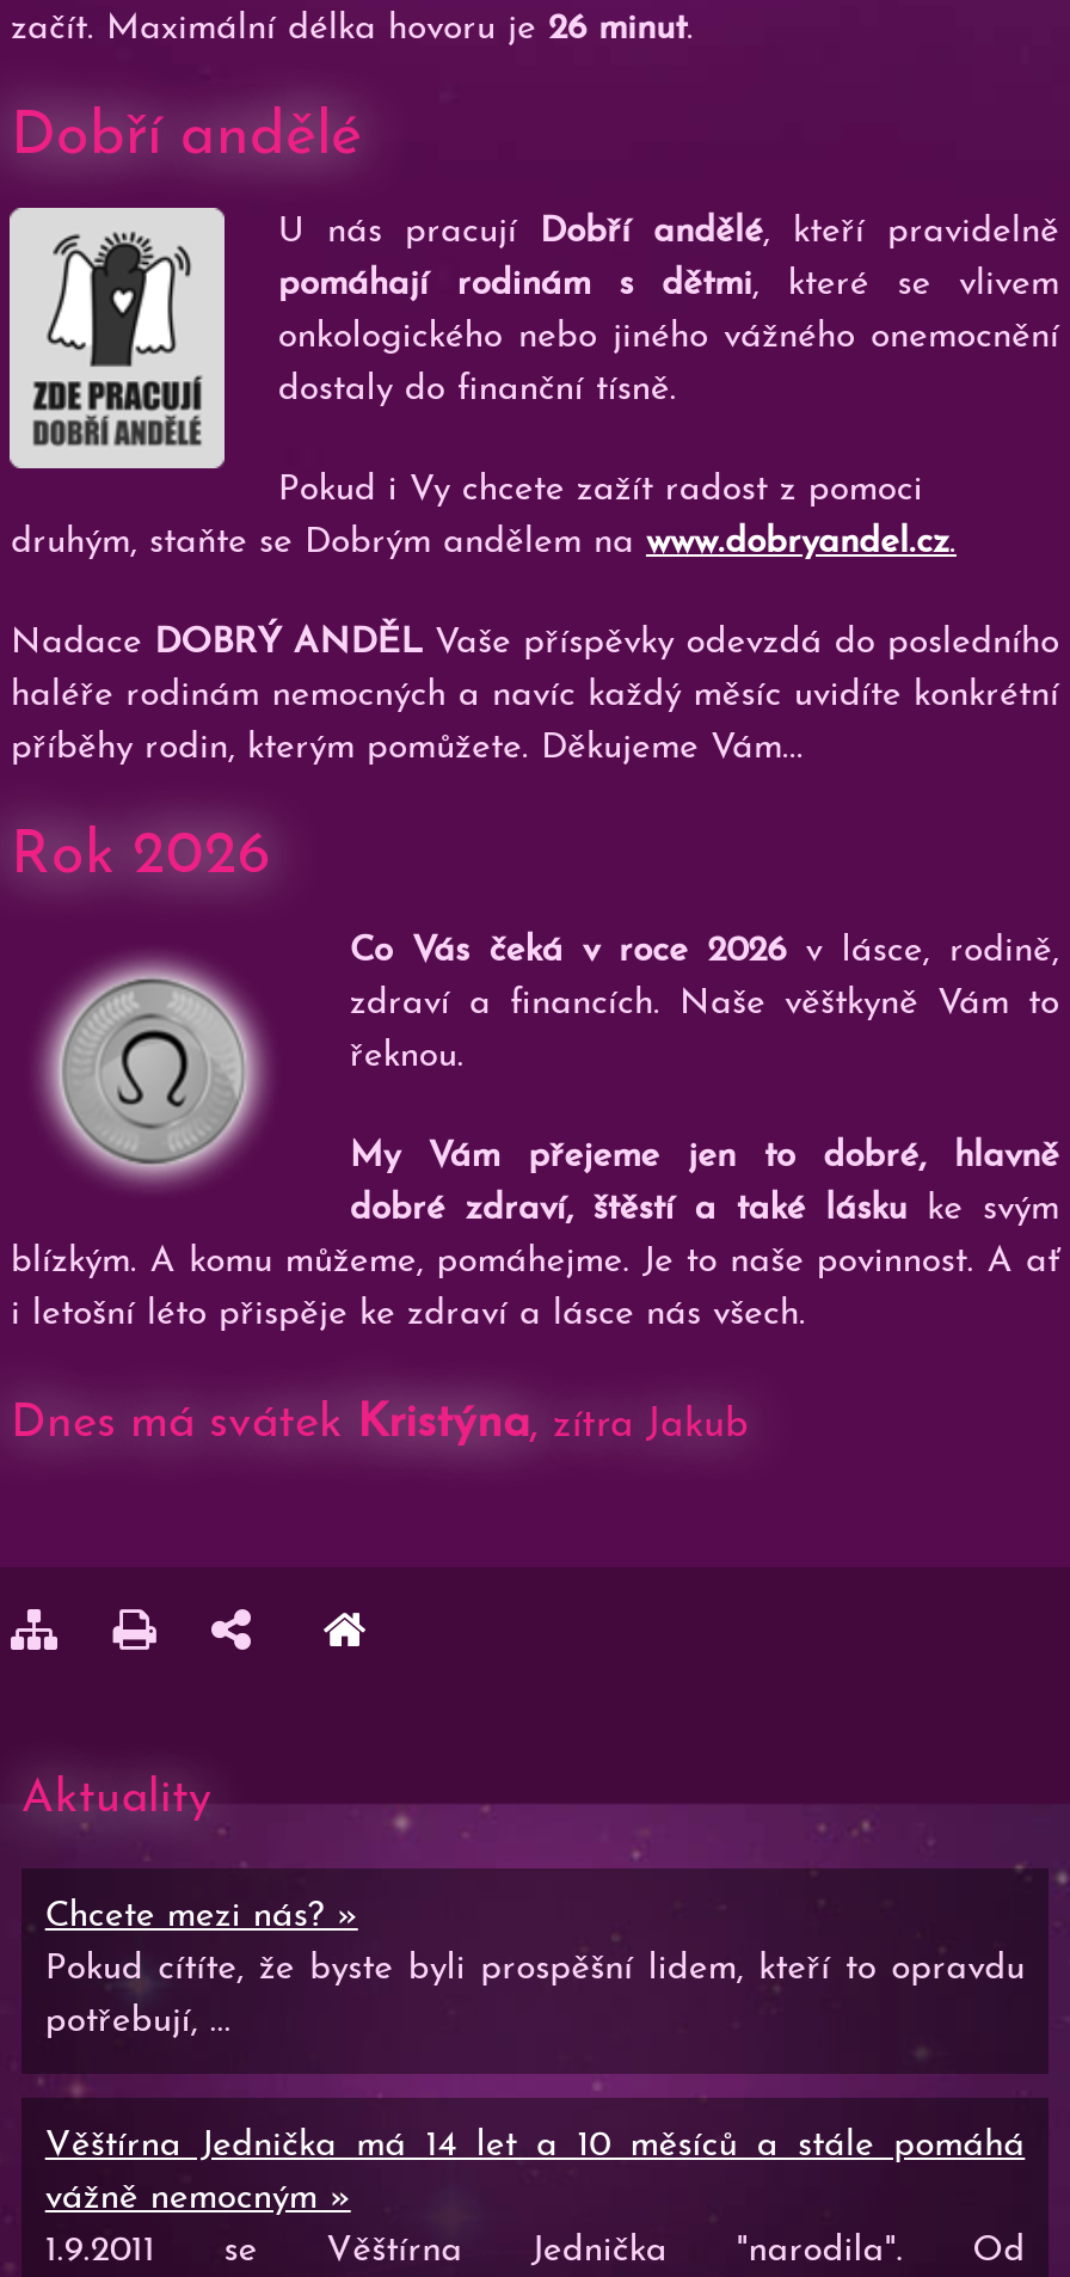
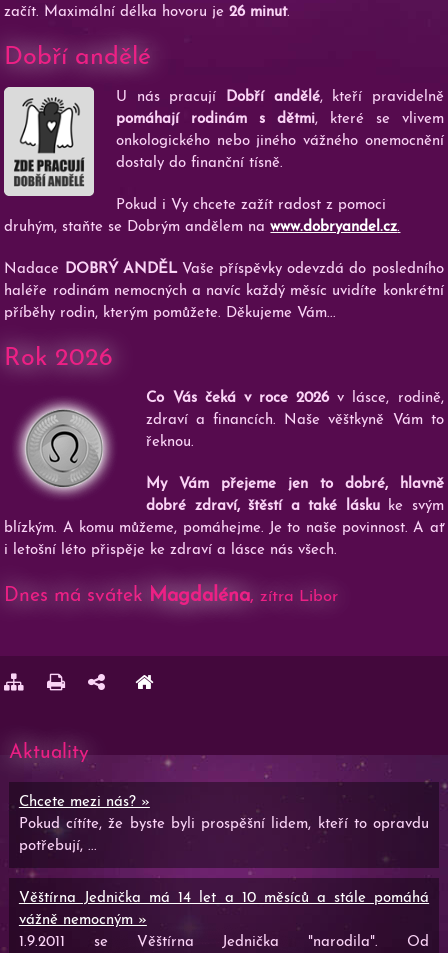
- Dnes má svátek Kristýna, zítra Jakub
+ Dnes má svátek Magdaléna, zítra Libor
